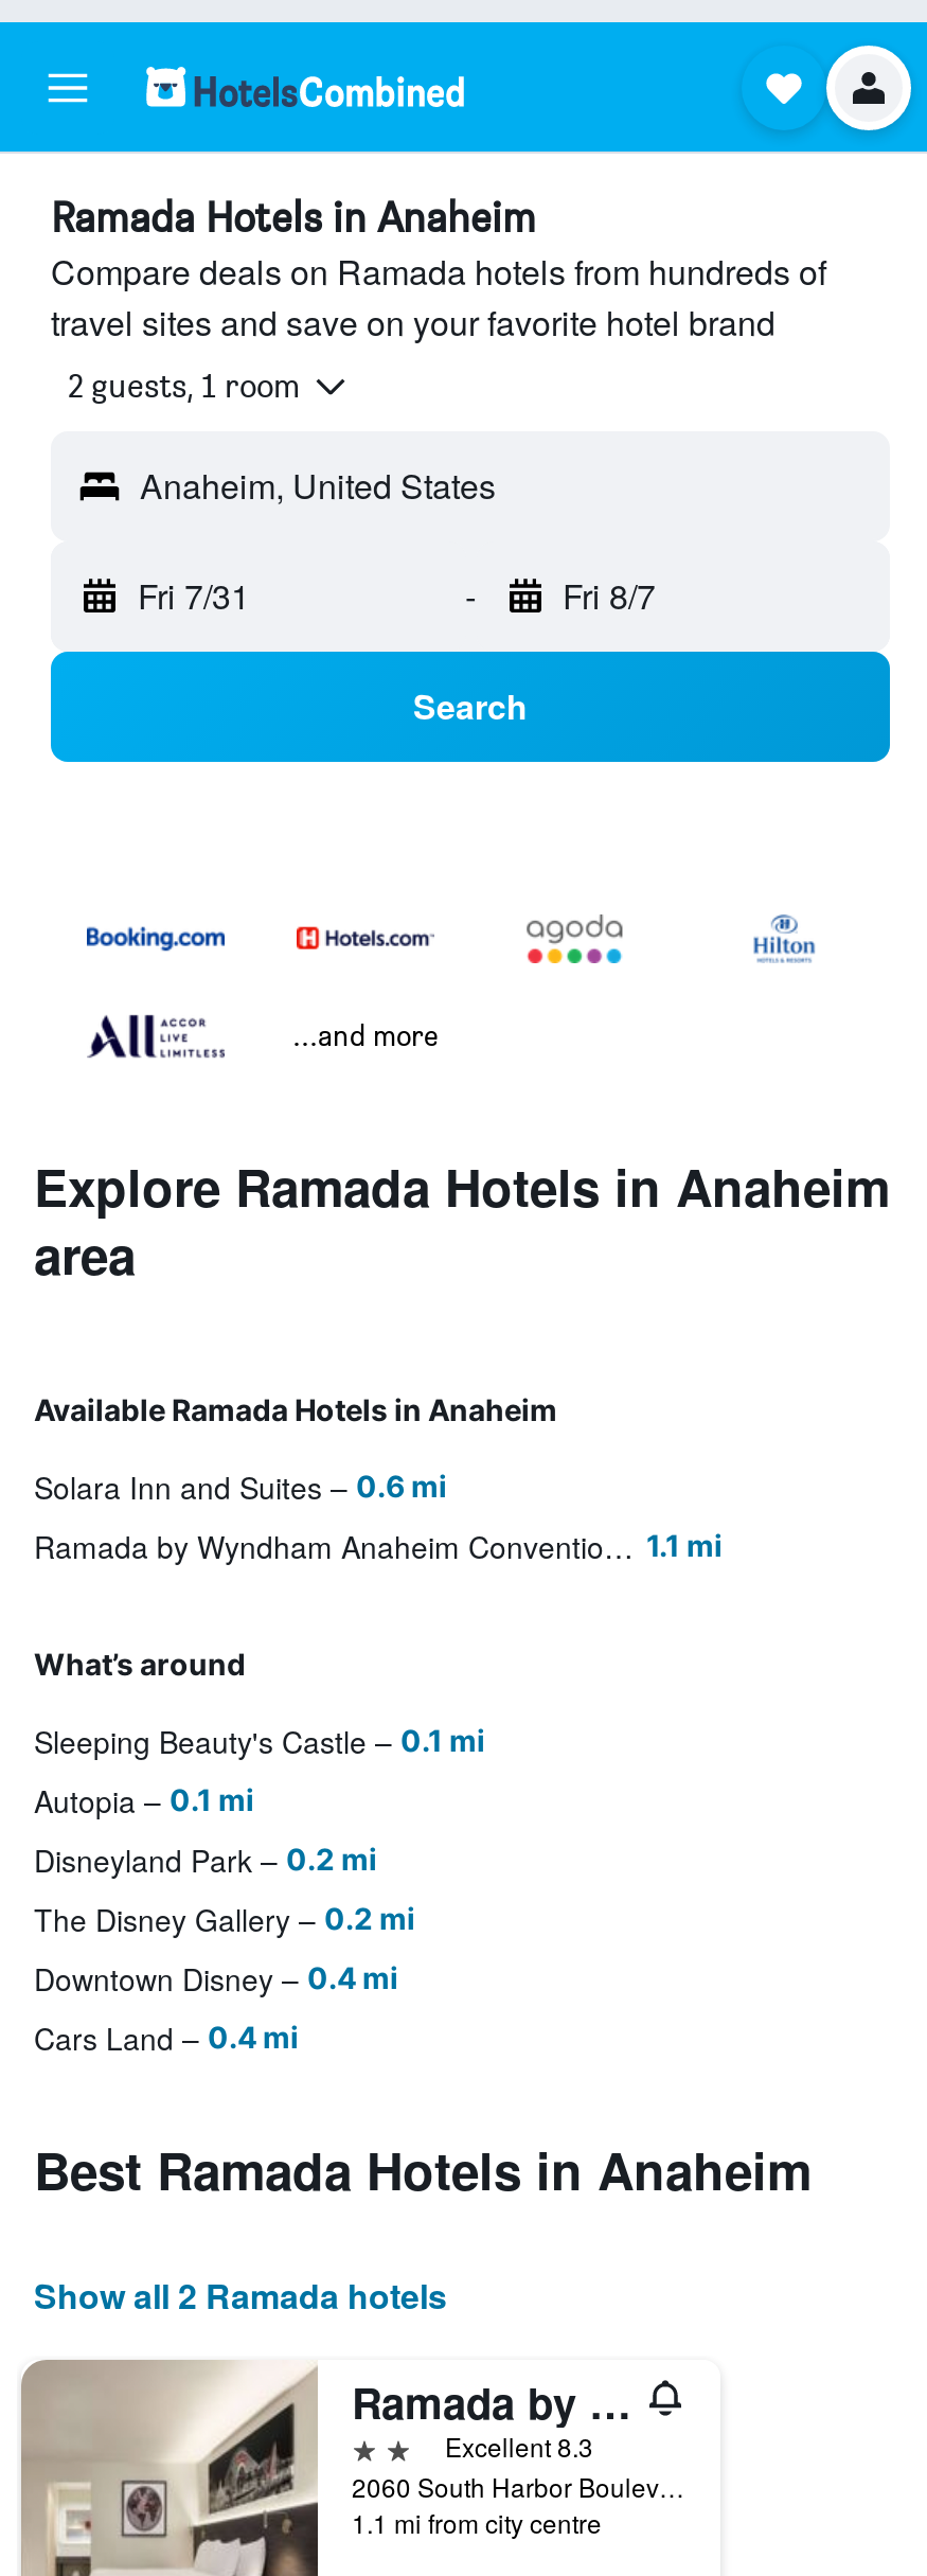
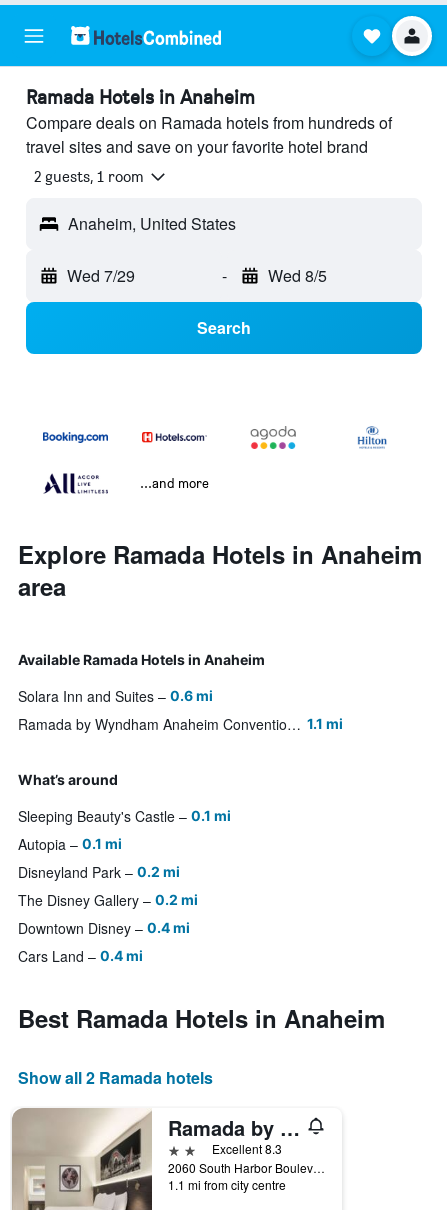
- Fri 7/31
+ Wed 7/29

- Fri 8/7
+ Wed 8/5
